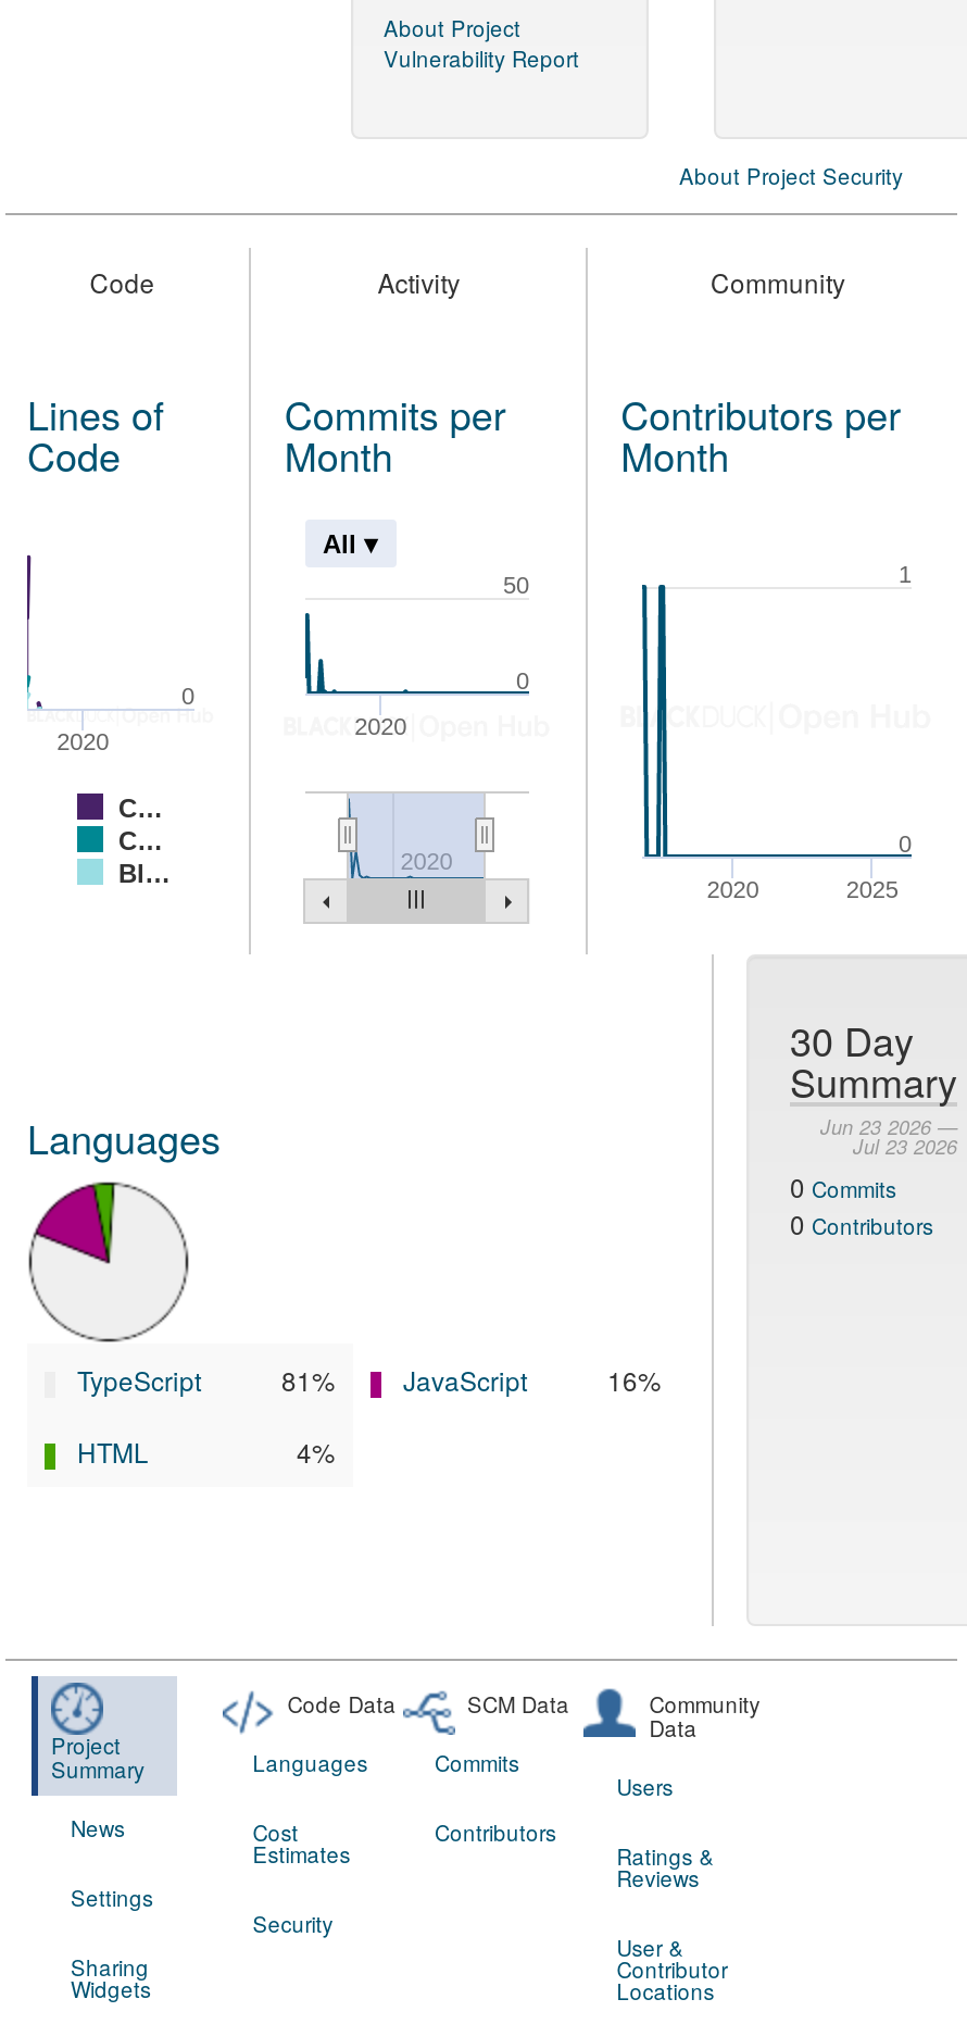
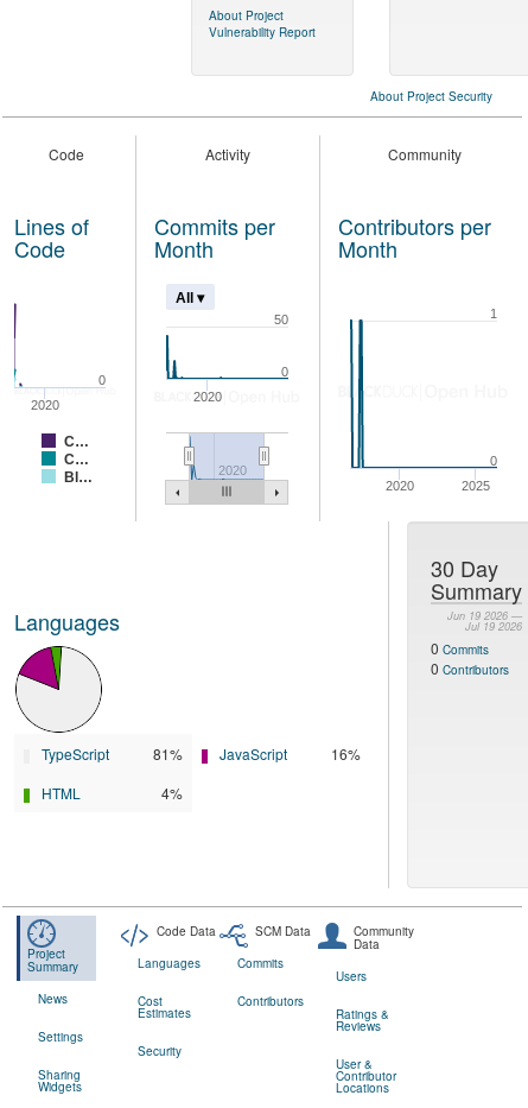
- Jun 23 2026 —
+ Jun 19 2026 —

- Jul 23 2026
+ Jul 19 2026
